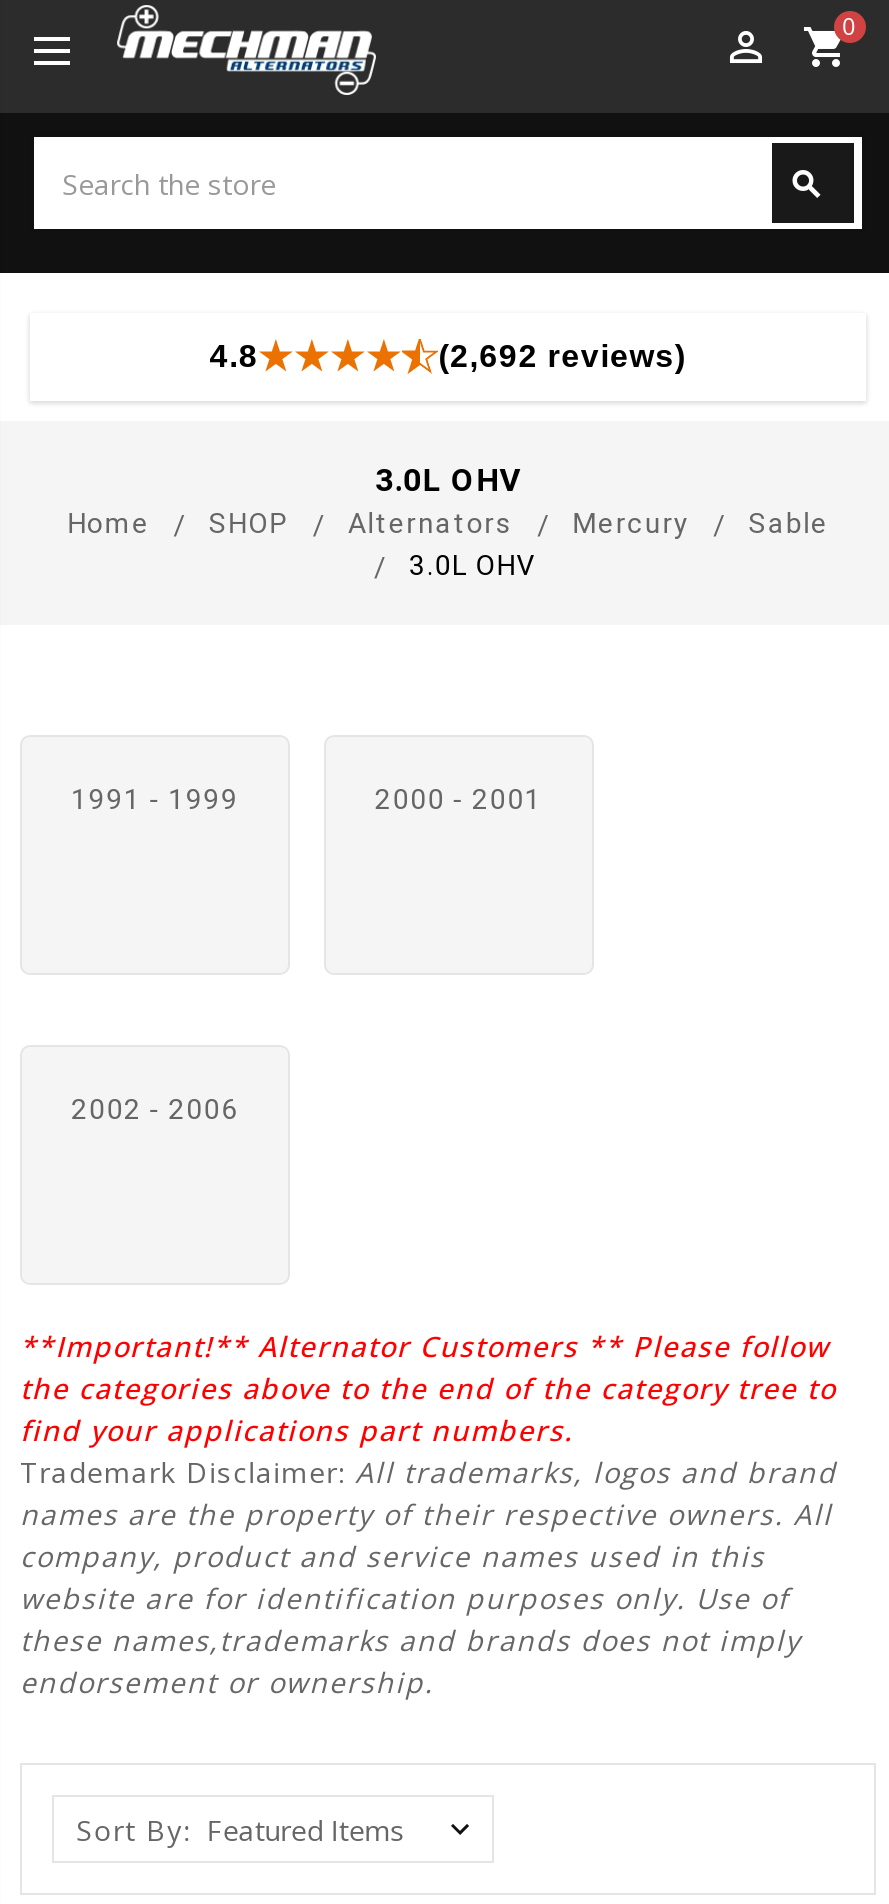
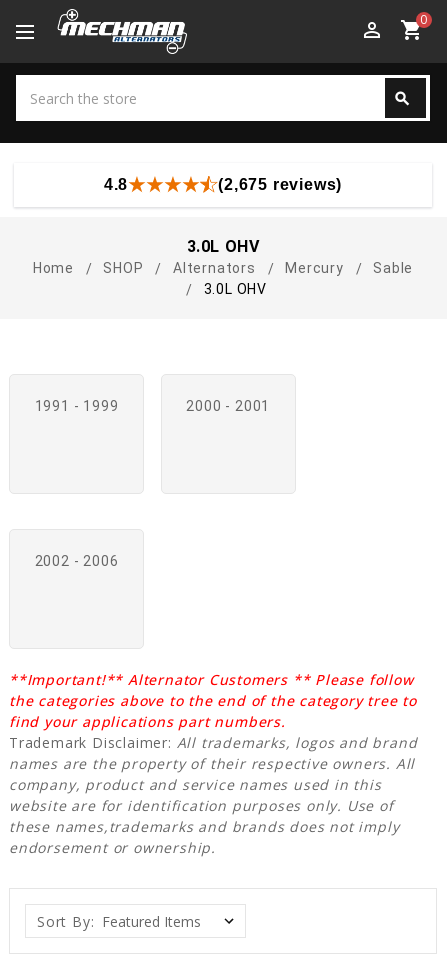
- (2,692 reviews)
+ (2,675 reviews)
